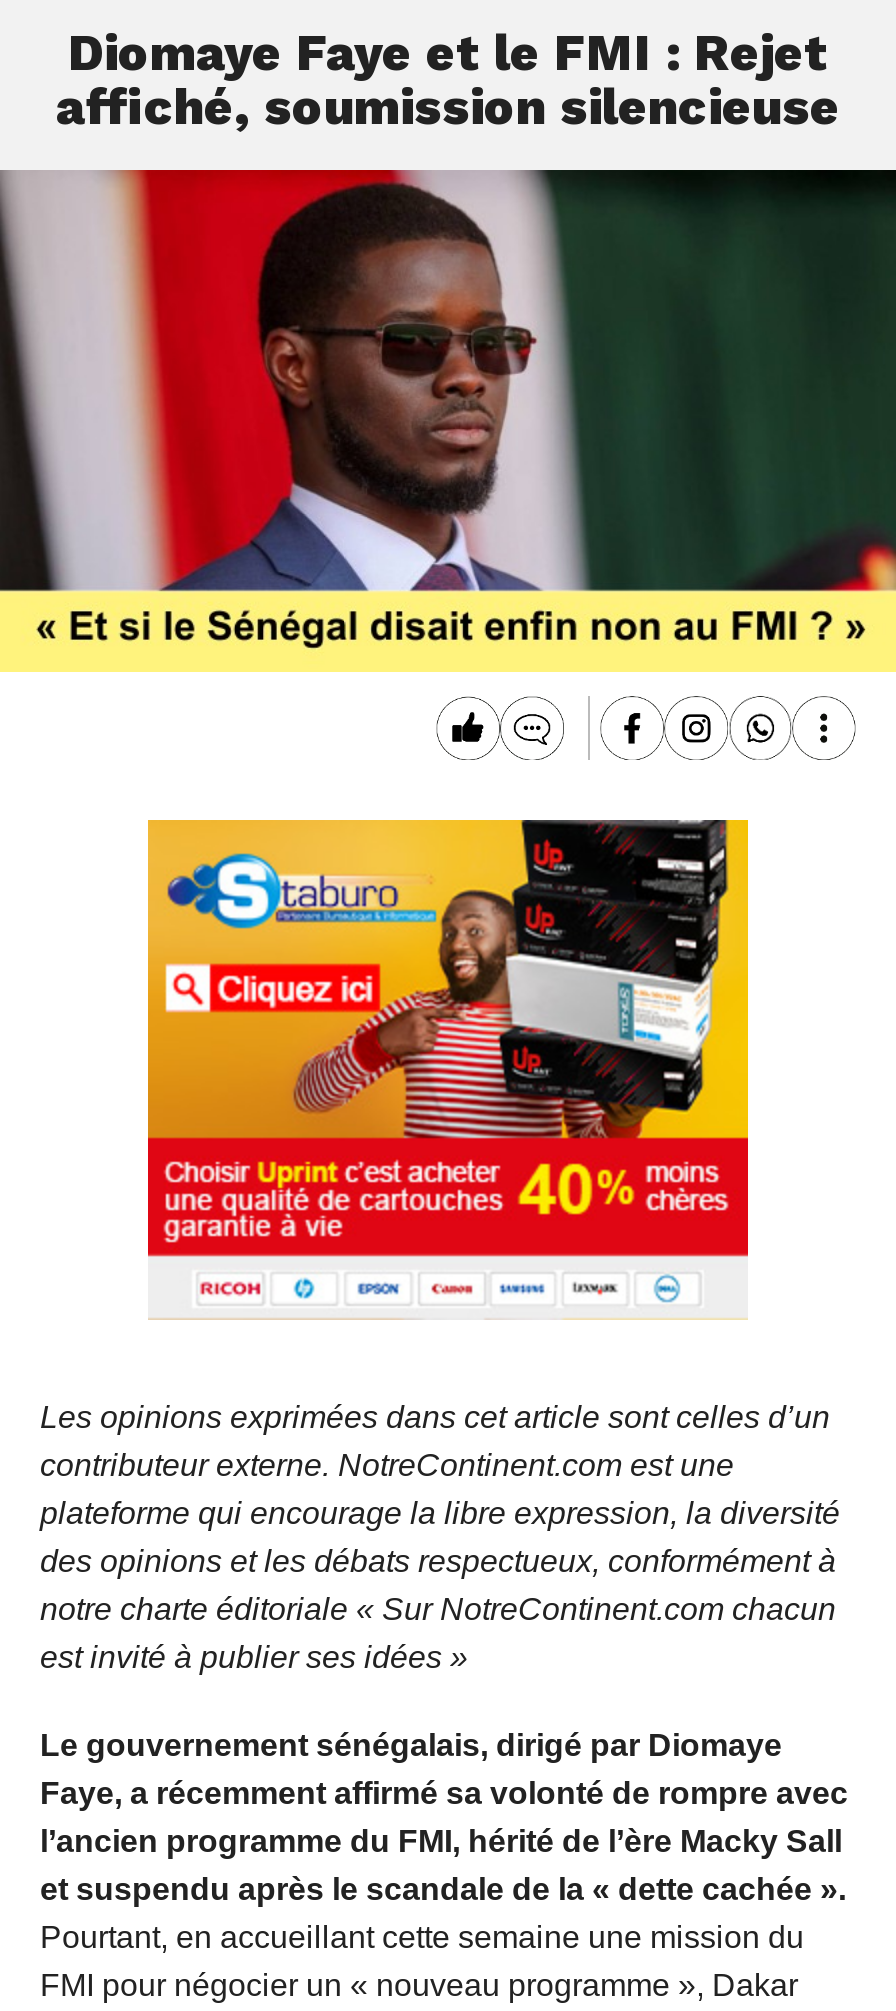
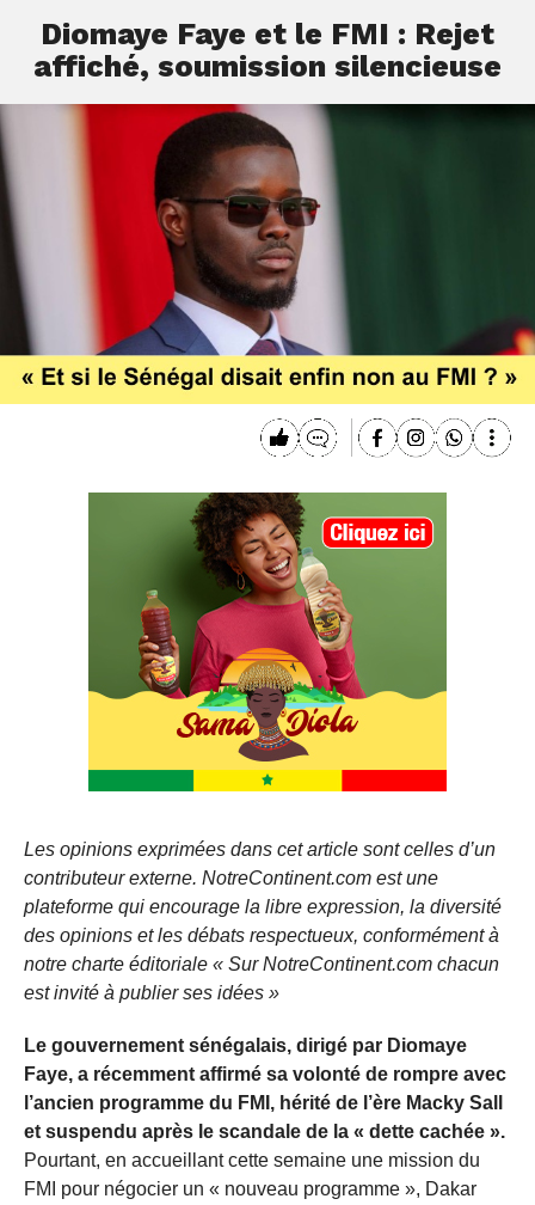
- [image]
+ [image]
